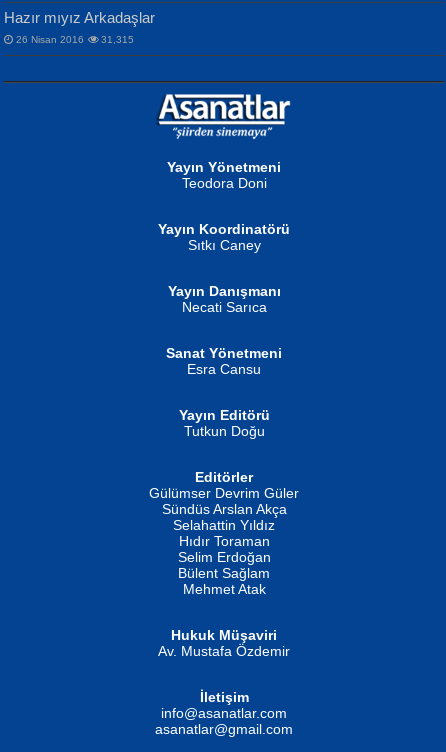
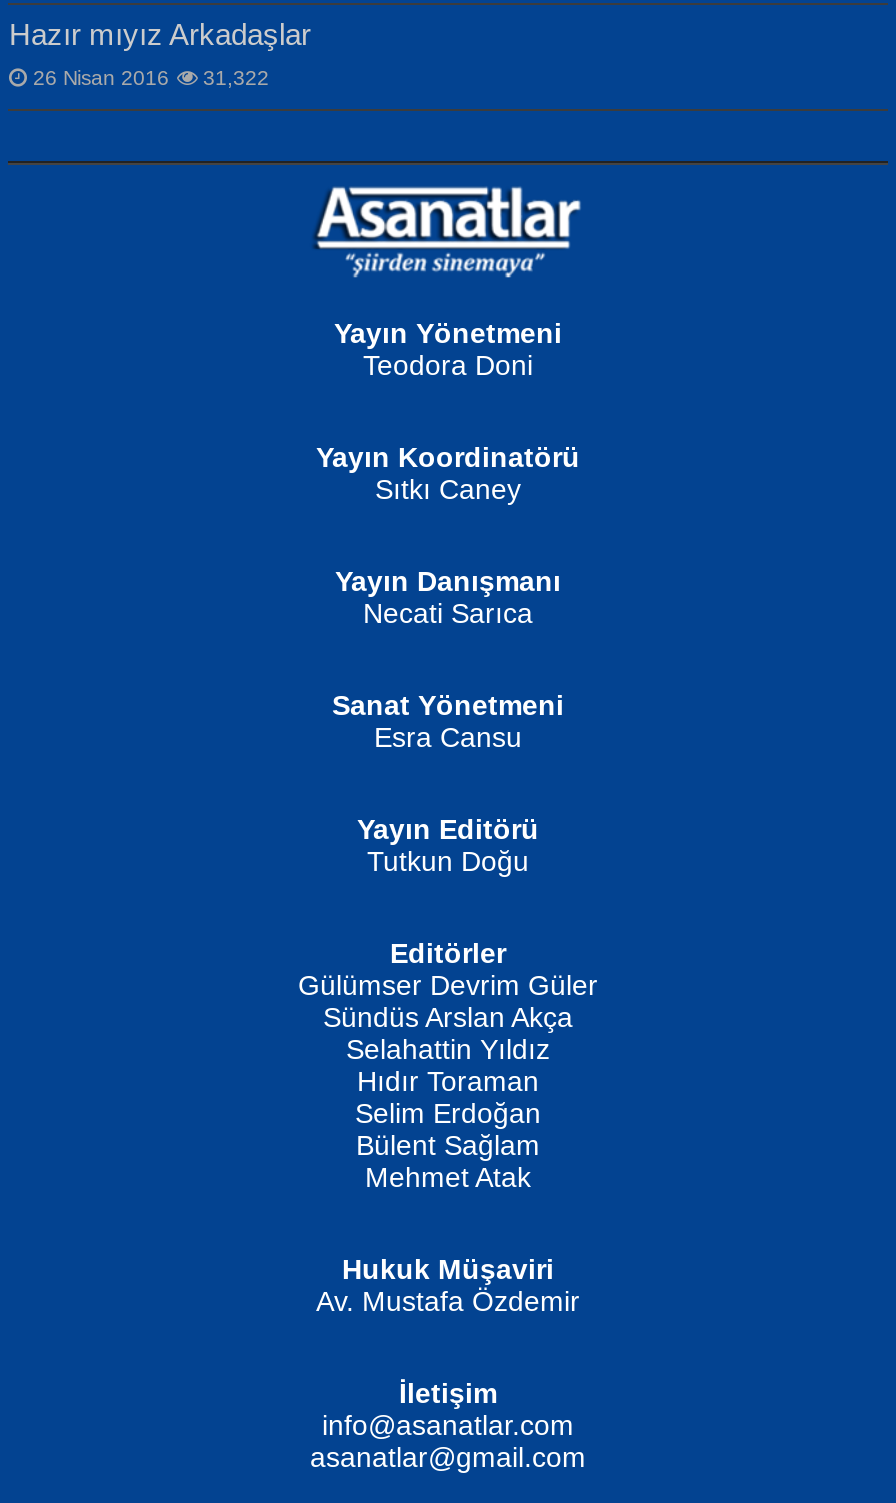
- 26 Nisan 2016 31,315
+ 26 Nisan 2016 31,322
